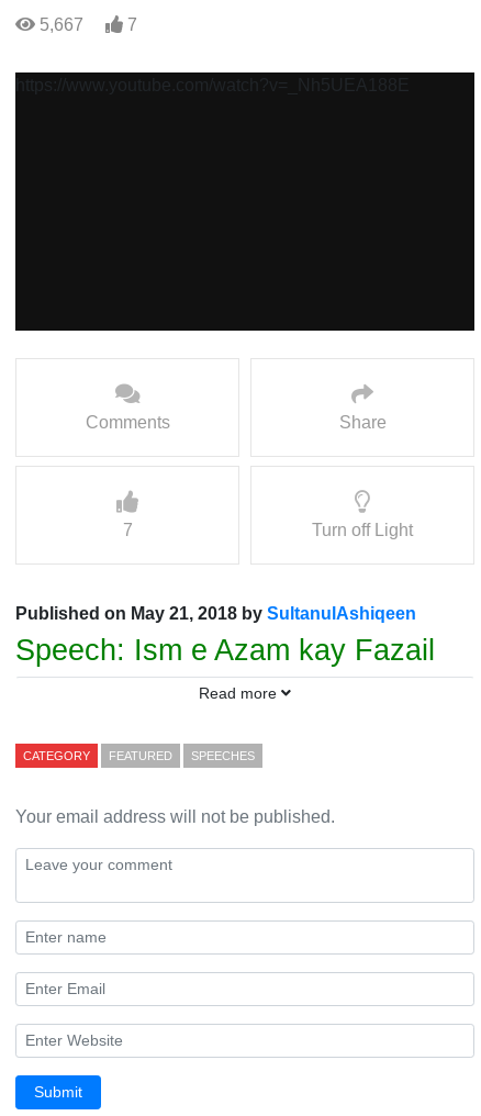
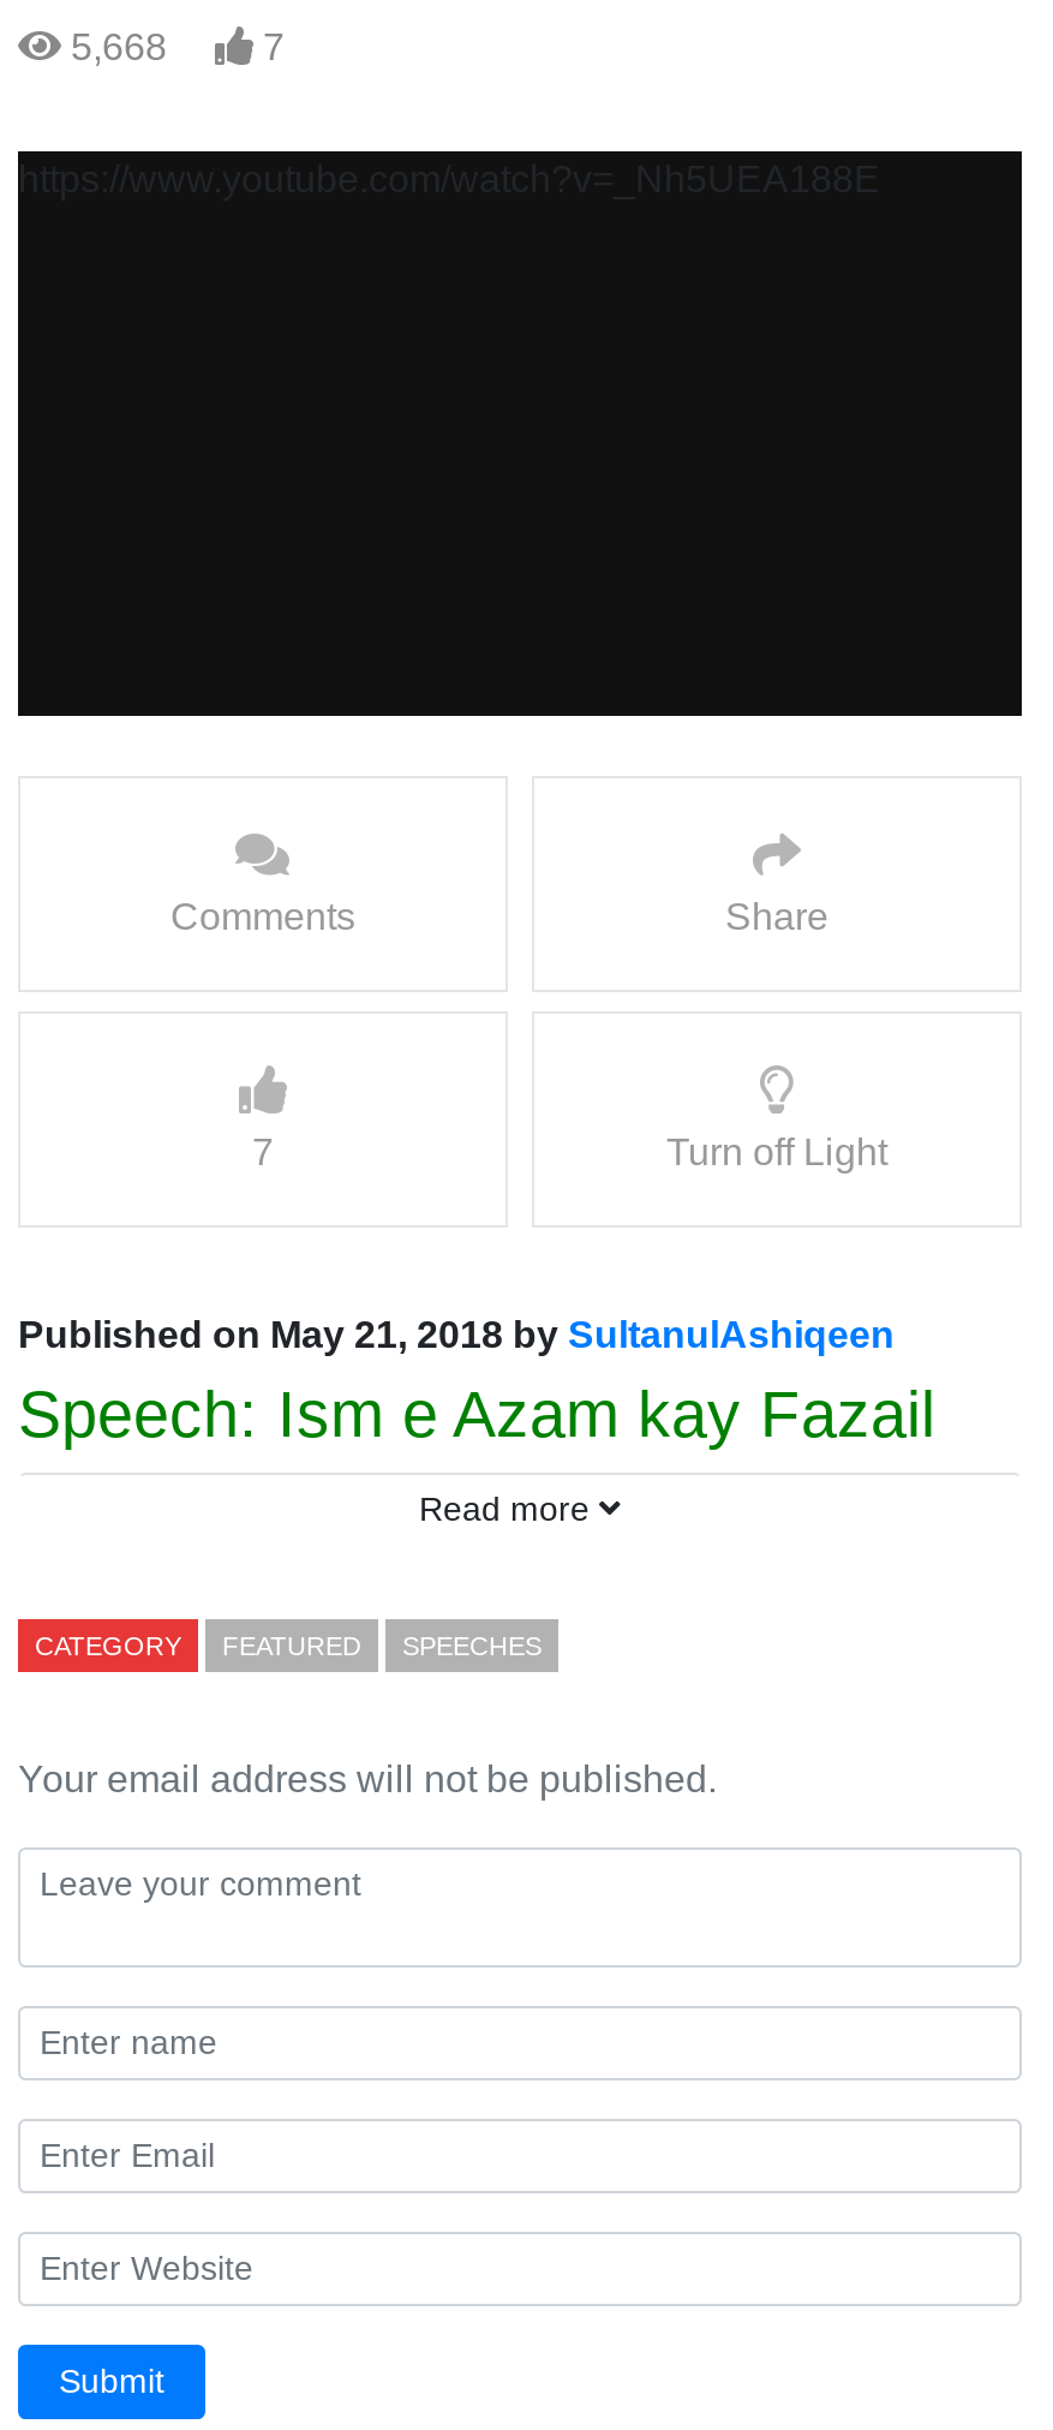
- 5,667
+ 5,668
